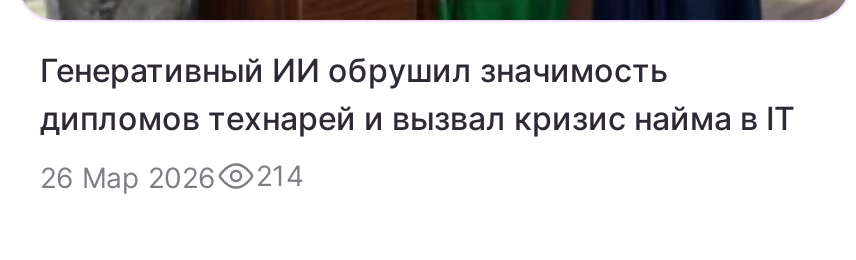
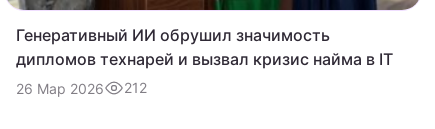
- 26 Мар 2026 214
+ 26 Мар 2026 212
